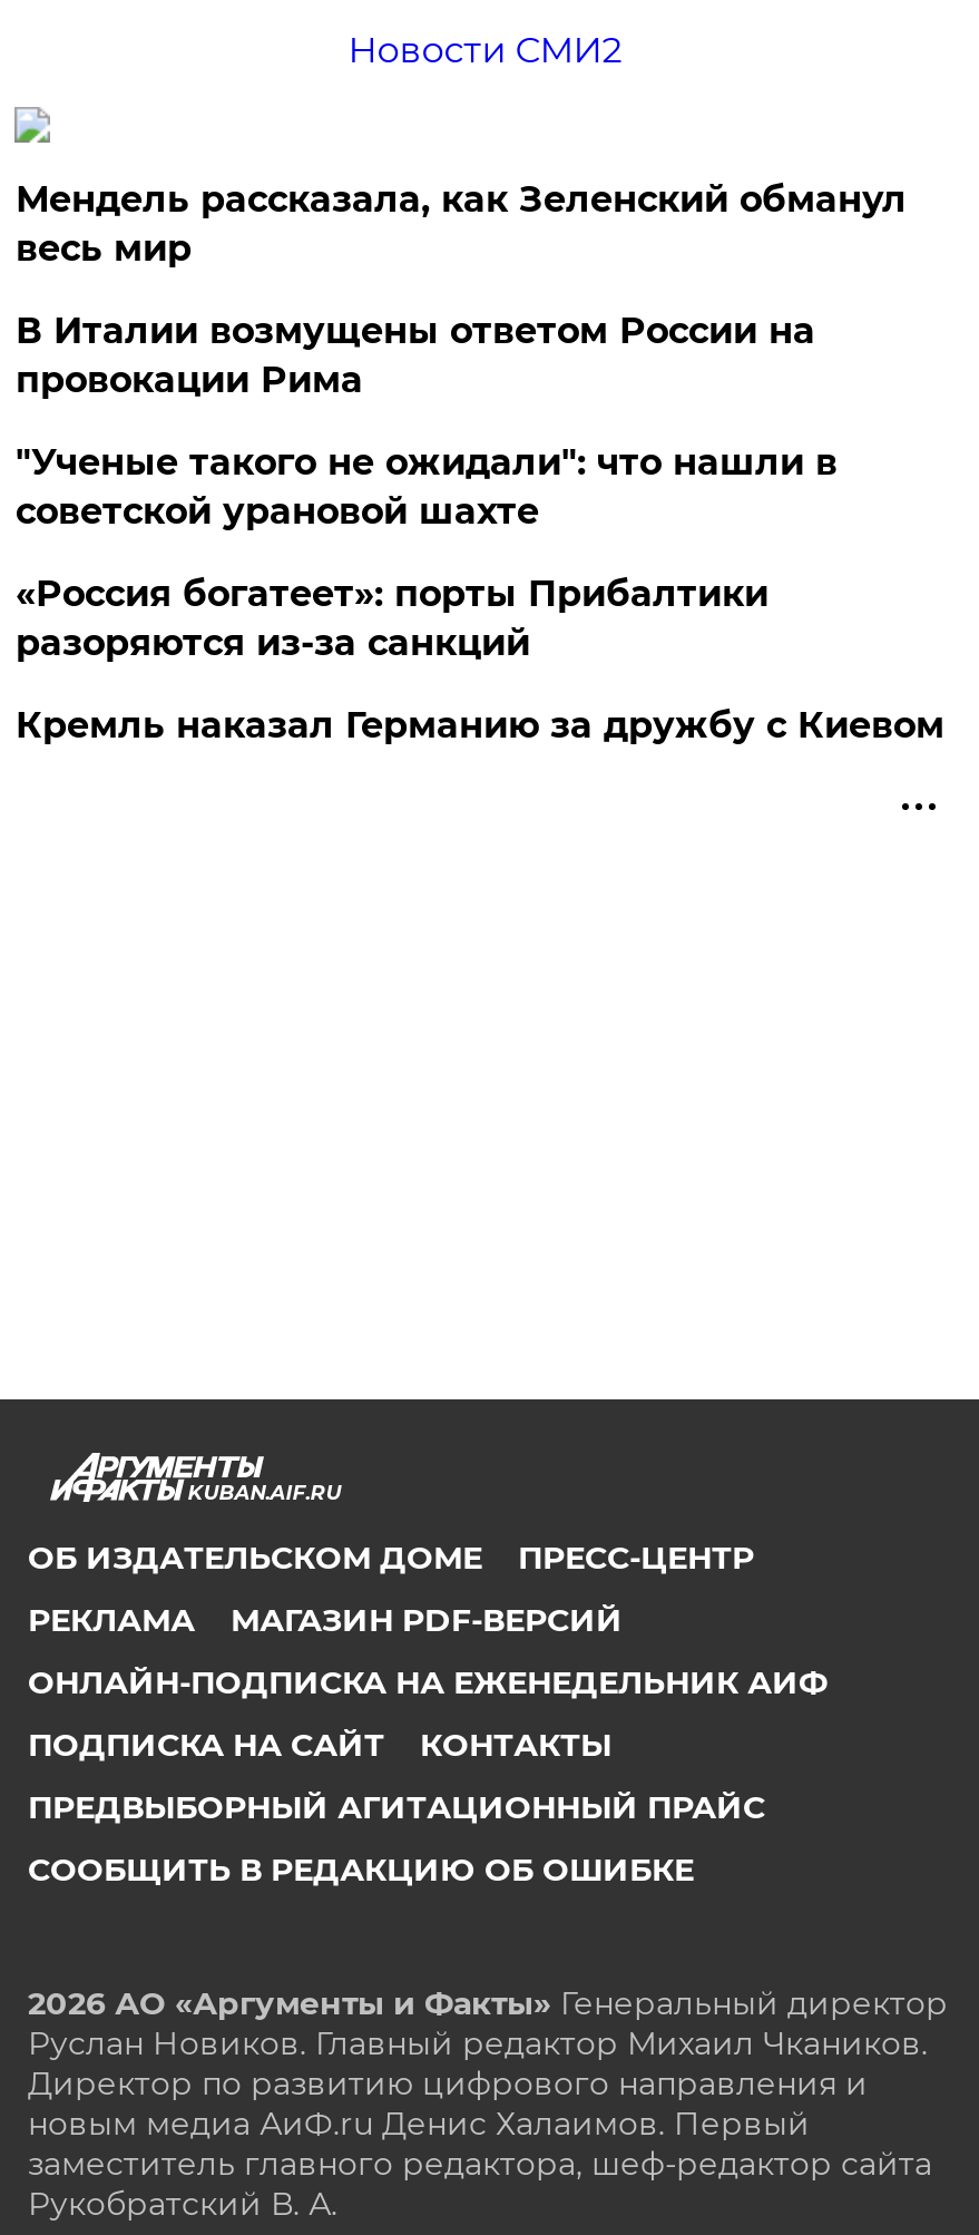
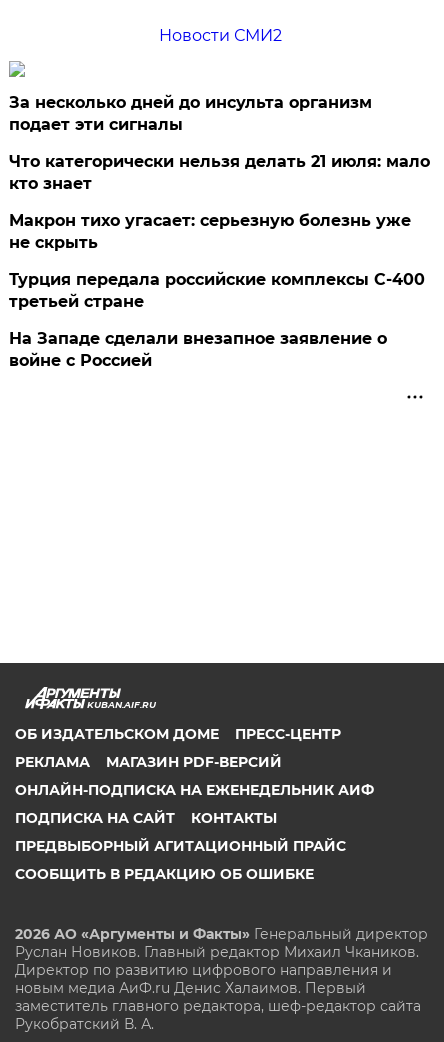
- Мендель рассказала, как Зеленский обманул
- весь мир
+ За несколько дней до инсульта организм
+ подает эти сигналы

- В Италии возмущены ответом России на
- провокации Рима
+ Что категорически нельзя делать 21 июля: мало
+ кто знает

- "Ученые такого не ожидали": что нашли в
- советской урановой шахте
+ Макрон тихо угасает: серьезную болезнь уже
+ не скрыть

- «Россия богатеет»: порты Прибалтики
- разоряются из-за санкций
+ Турция передала российские комплексы С-400
+ третьей стране

- Кремль наказал Германию за дружбу с Киевом
+ На Западе сделали внезапное заявление о
+ войне с Россией
